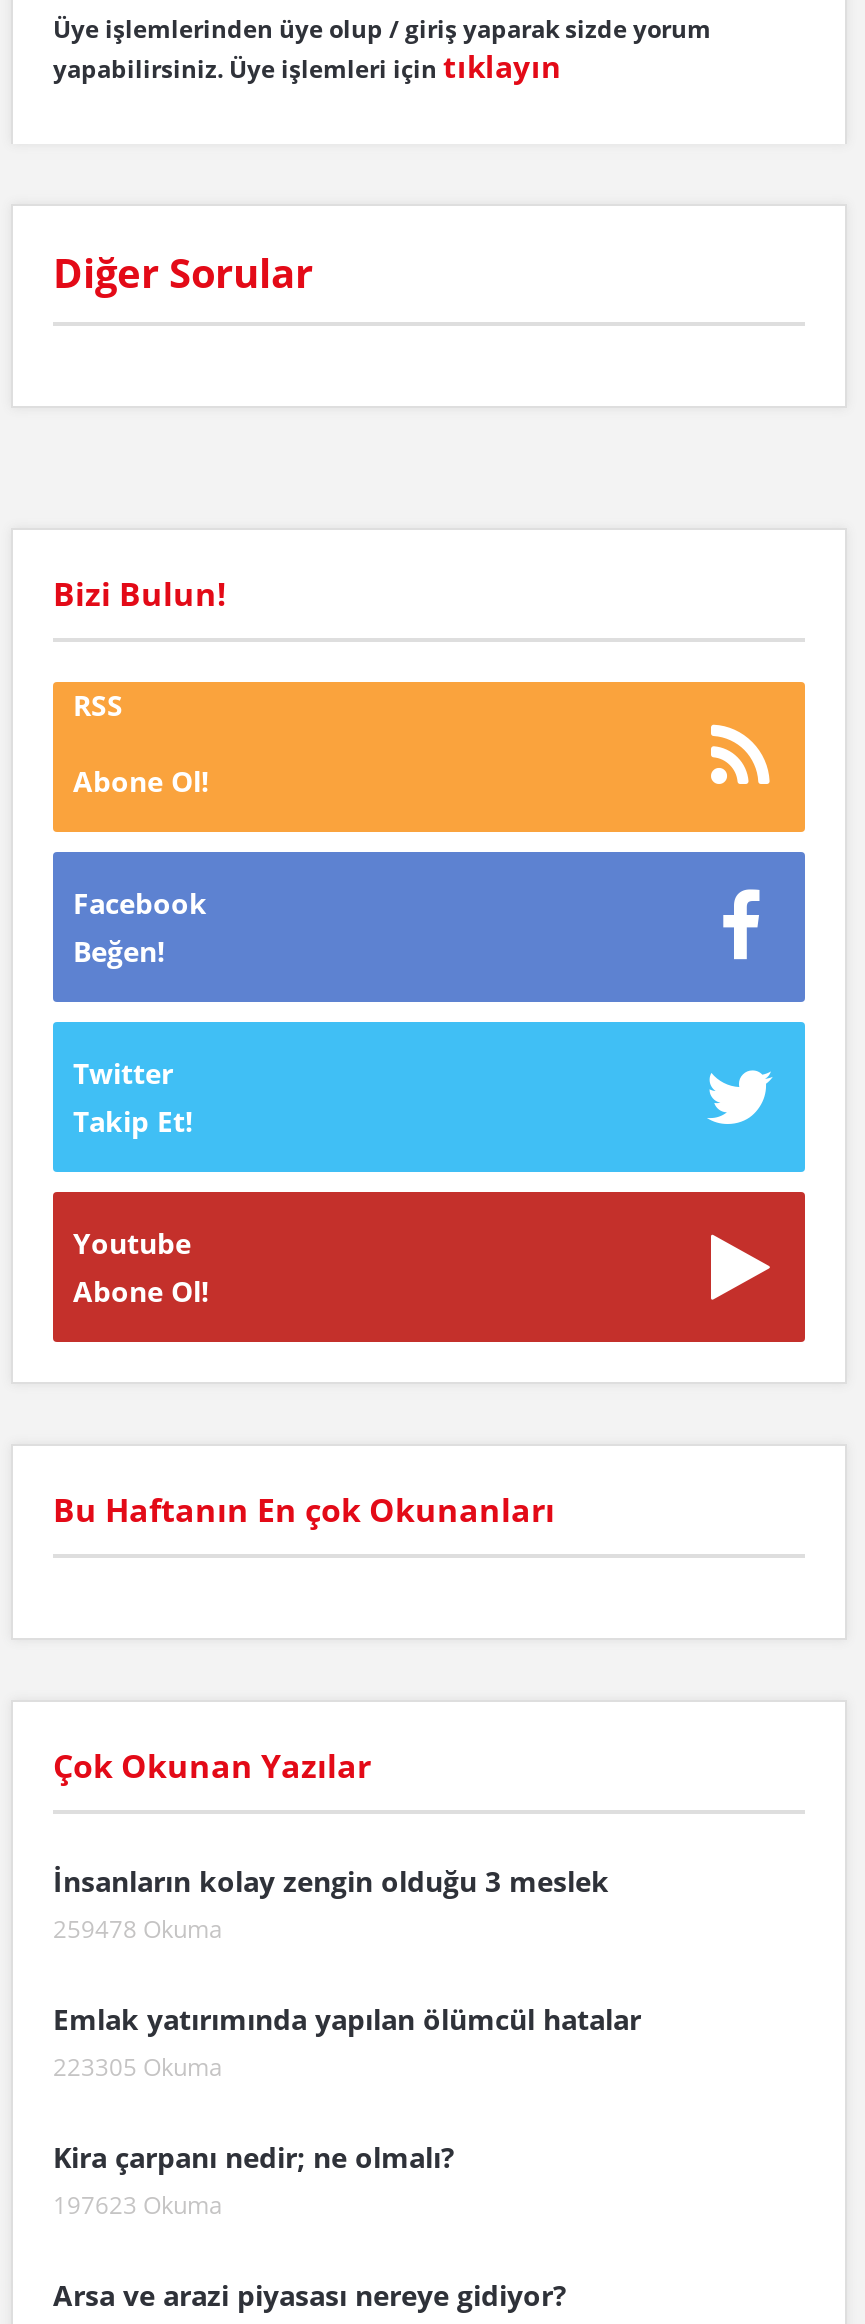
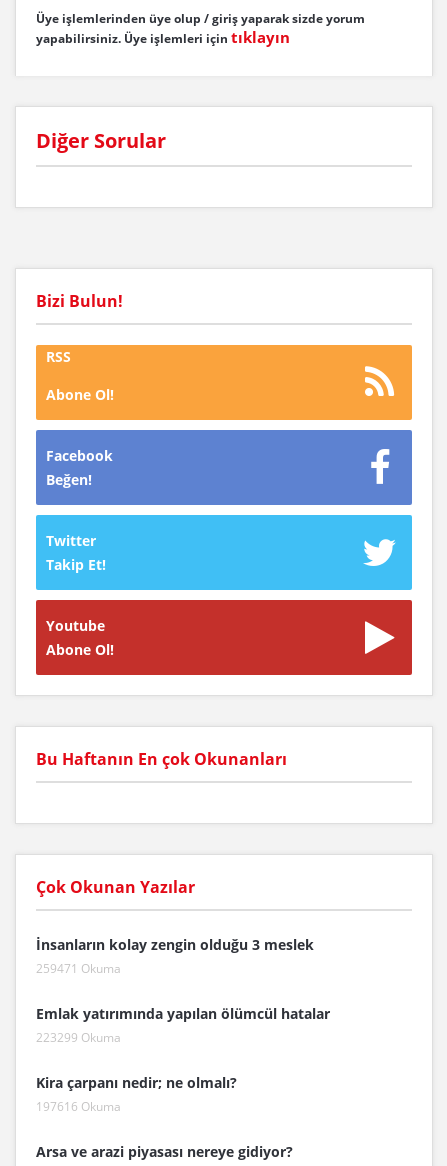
- 259478 Okuma
+ 259471 Okuma

- 223305 Okuma
+ 223299 Okuma

- 197623 Okuma
+ 197616 Okuma
